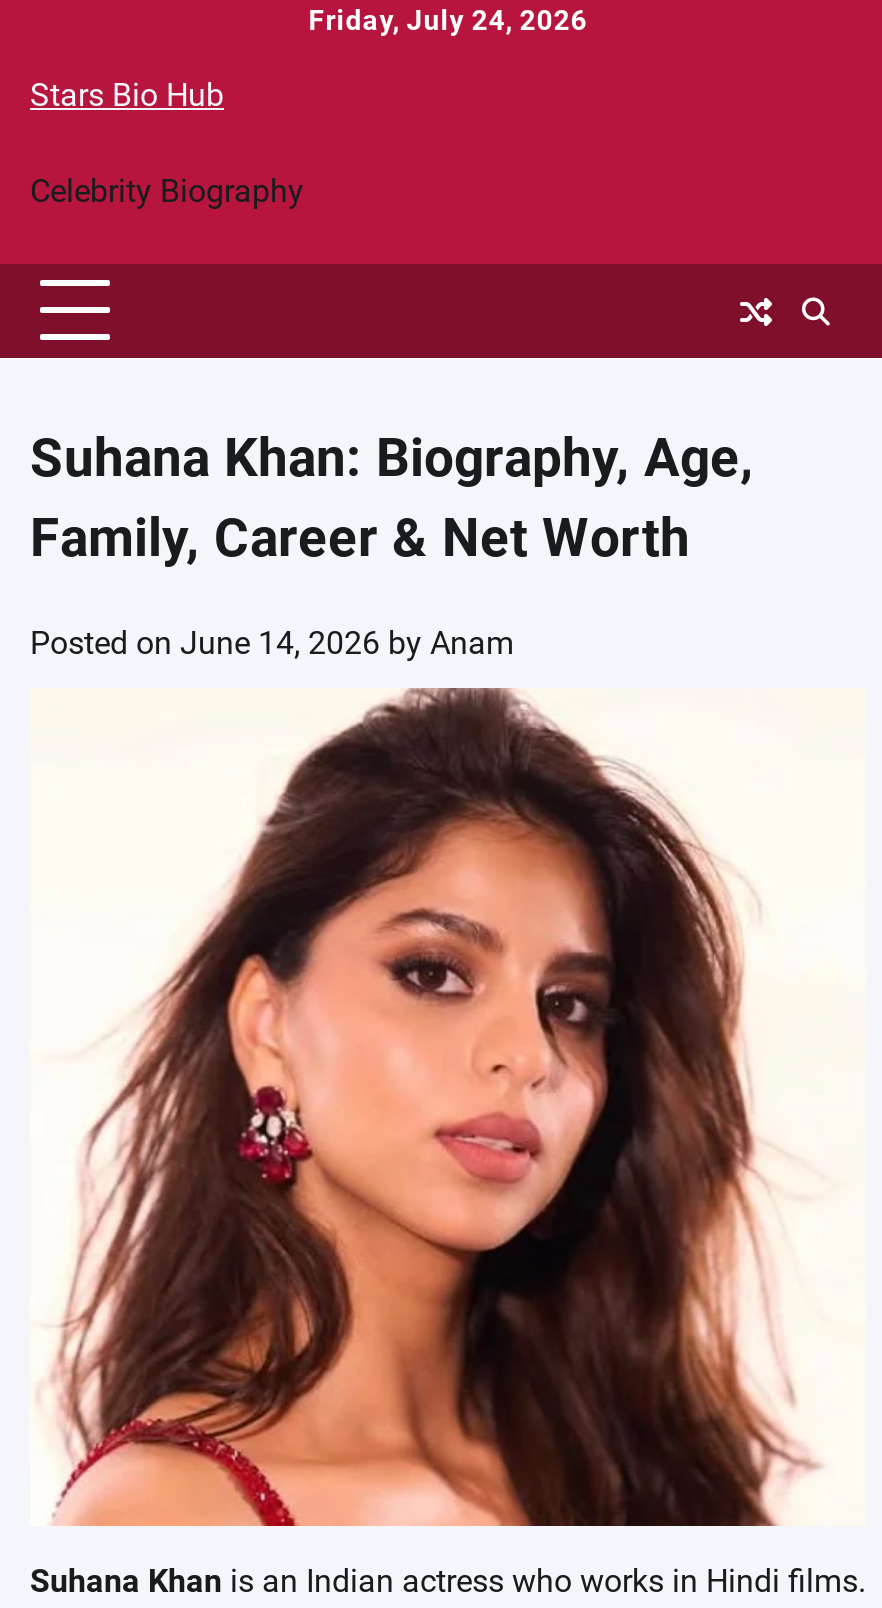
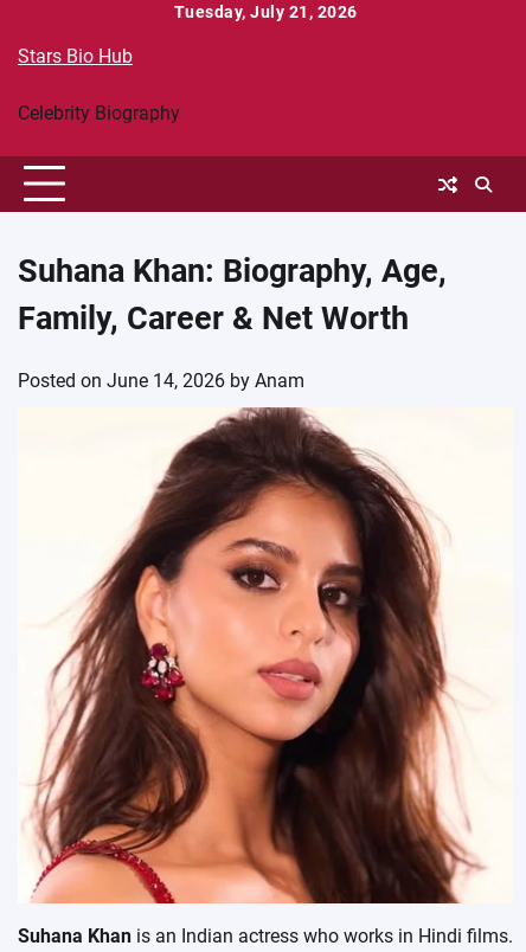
- Friday, July 24, 2026
+ Tuesday, July 21, 2026
